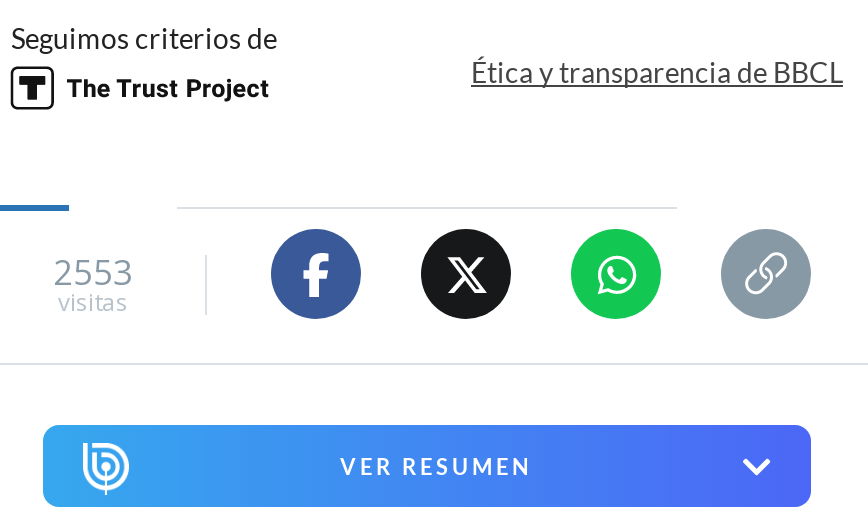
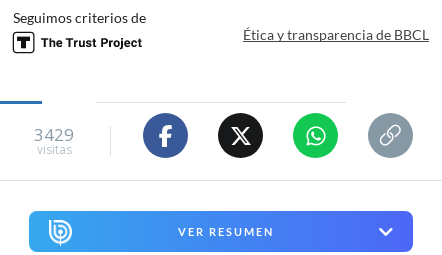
- 2553
+ 3429
